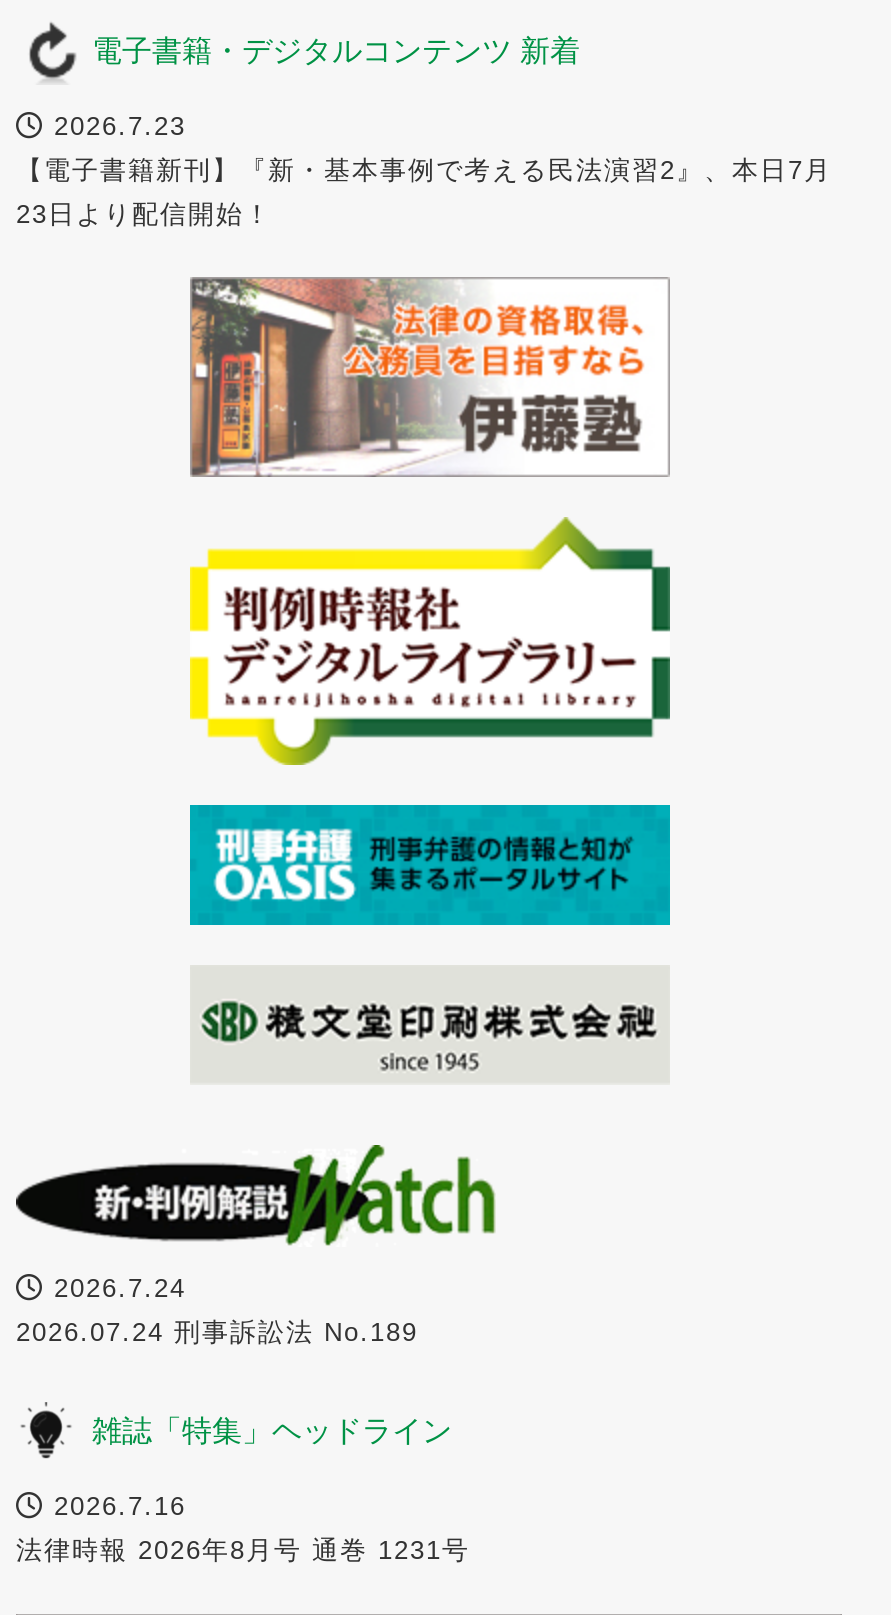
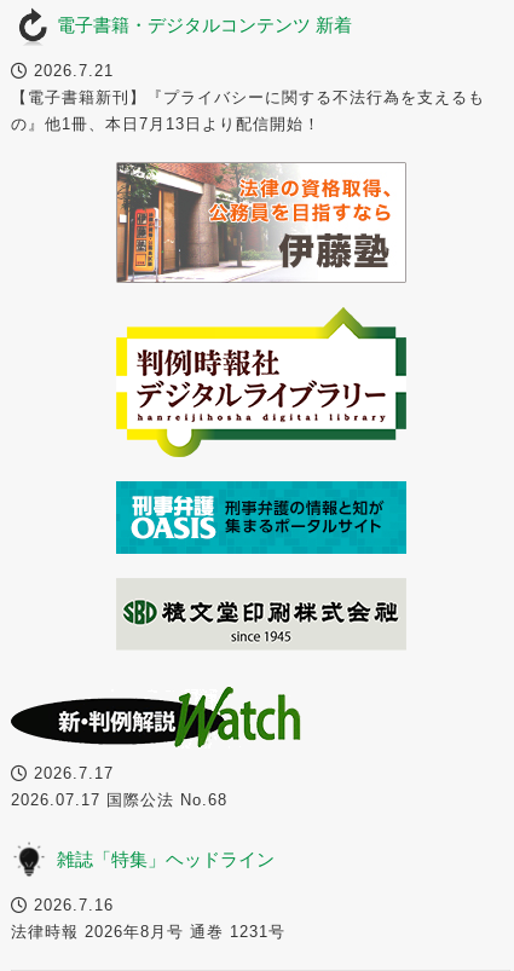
- 2026.7.23
+ 2026.7.21

- 【電子書籍新刊】『新・基本事例で考える民法演習2』、本日7月
+ 【電子書籍新刊】『プライバシーに関する不法行為を支えるも

- 23日より配信開始！
+ の』他1冊、本日7月13日より配信開始！

- 2026.7.24
+ 2026.7.17

- 2026.07.24 刑事訴訟法 No.189
+ 2026.07.17 国際公法 No.68
